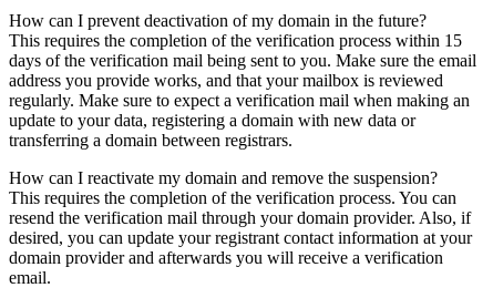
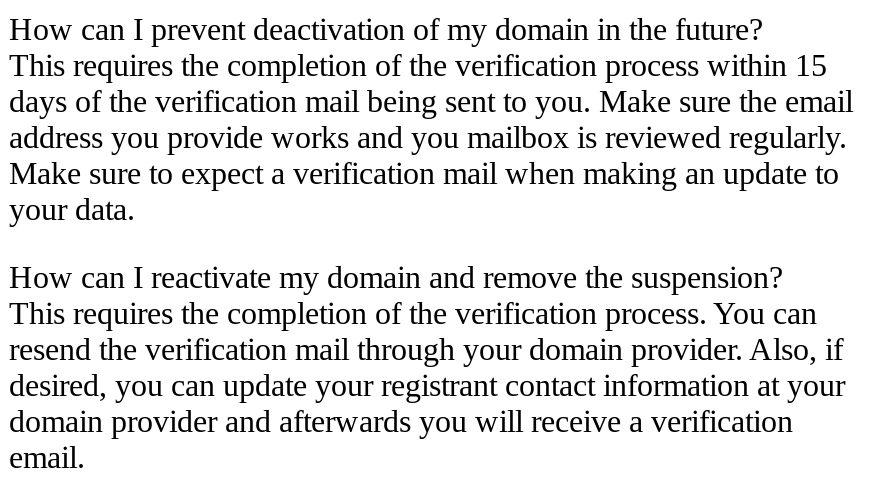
- address you provide works, and that your mailbox is reviewed
- regularly. Make sure to expect a verification mail when making an
- update to your data, registering a domain with new data or
- transferring a domain between registrars.
+ address you provide works and you mailbox is reviewed regularly.
+ Make sure to expect a verification mail when making an update to
+ your data.
